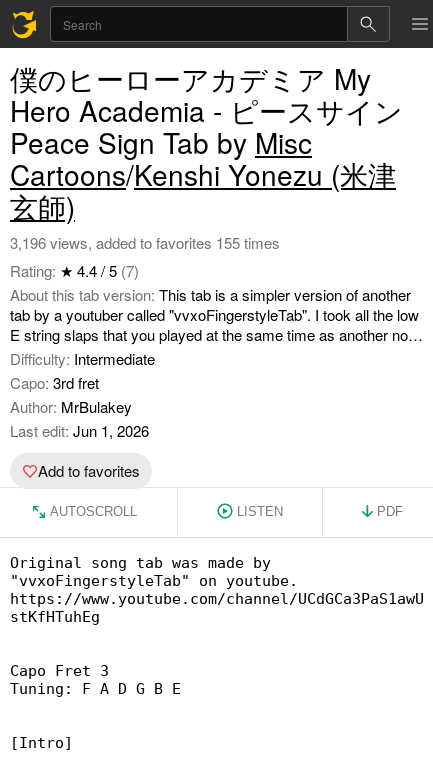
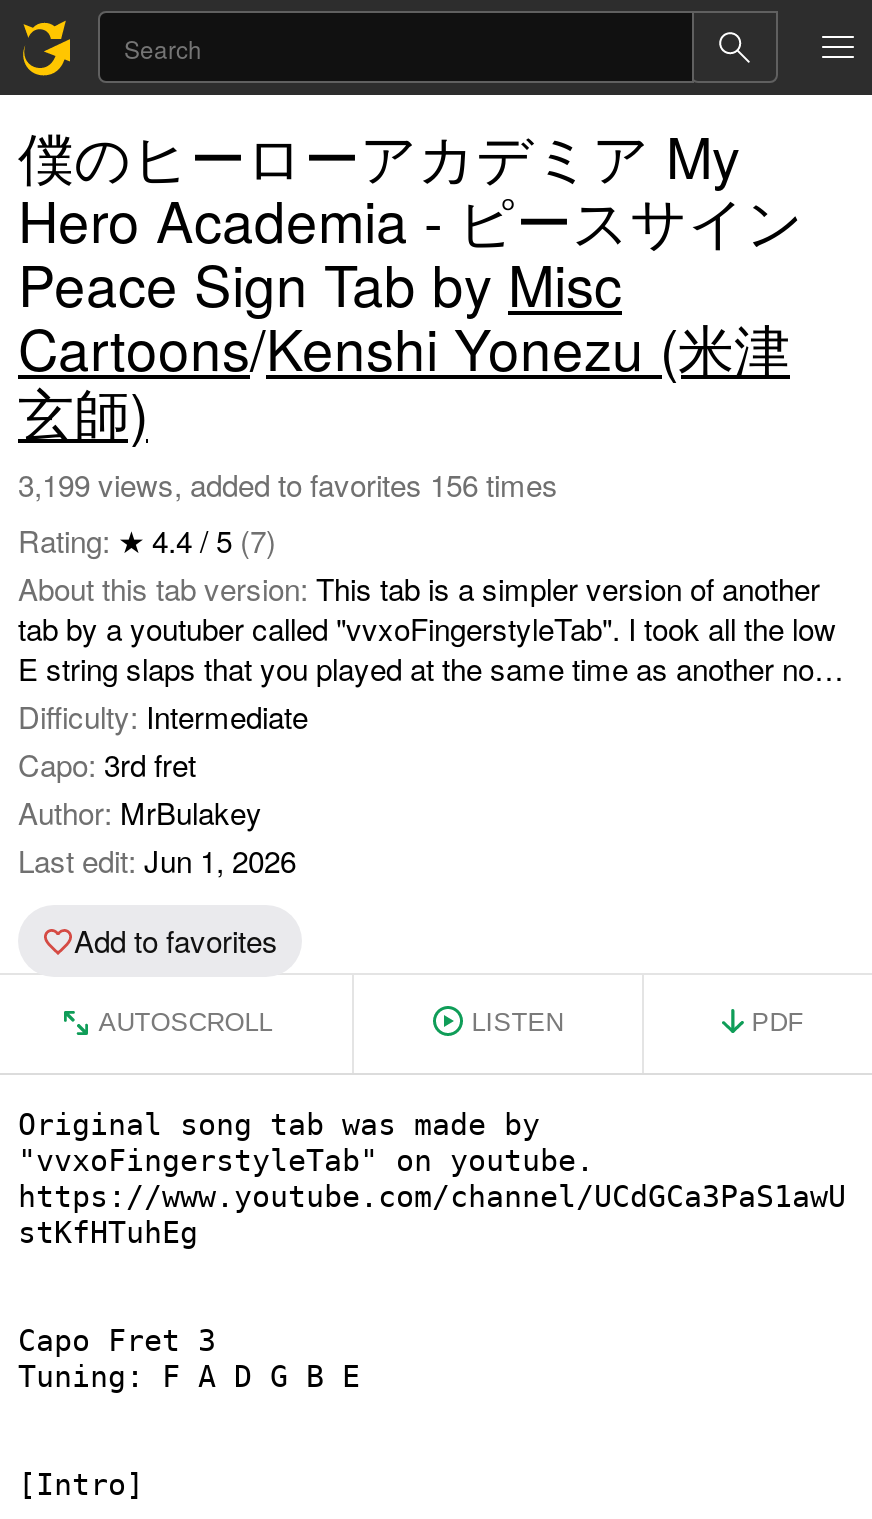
- 3,196 views, added to favorites 155 times
+ 3,199 views, added to favorites 156 times
